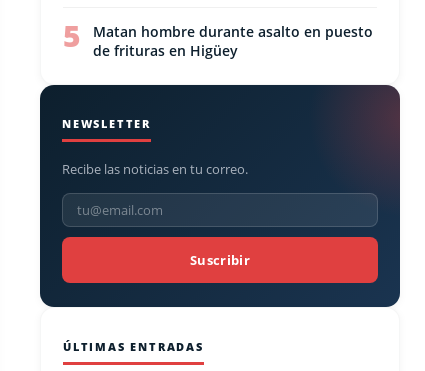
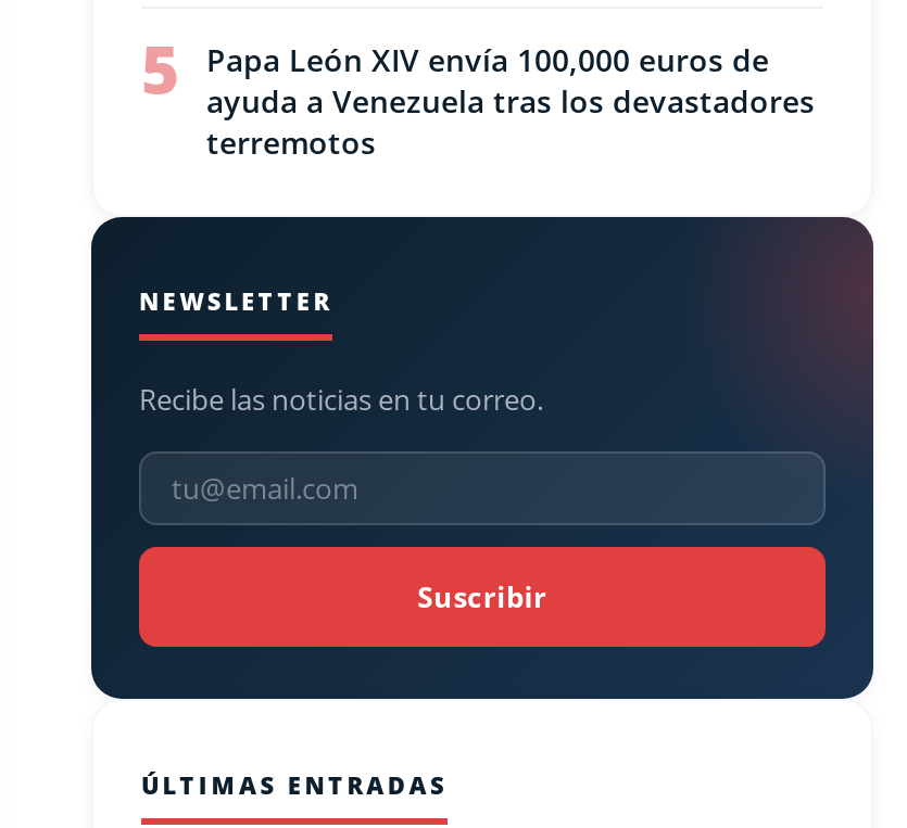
- Matan hombre durante asalto en puesto
- de frituras en Higüey
+ Papa León XIV envía 100,000 euros de
+ ayuda a Venezuela tras los devastadores
+ terremotos
